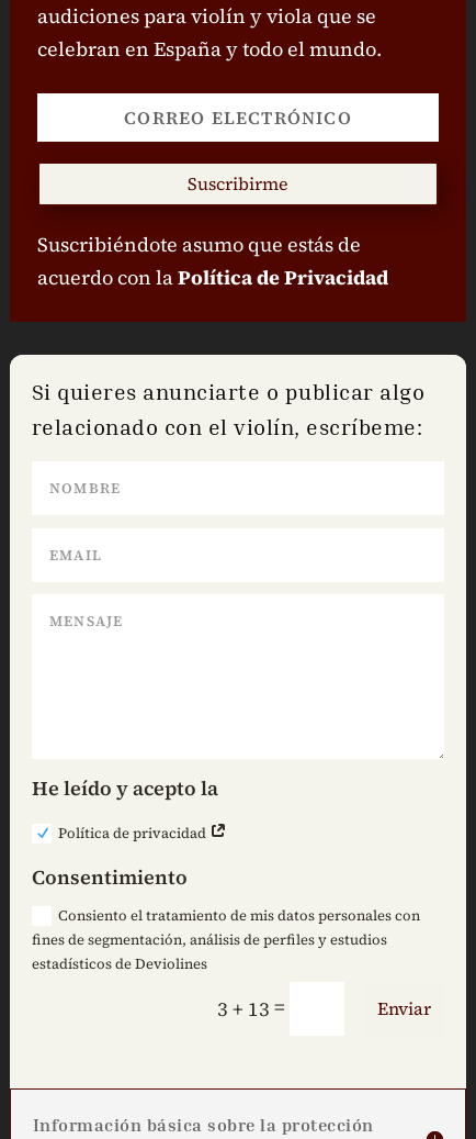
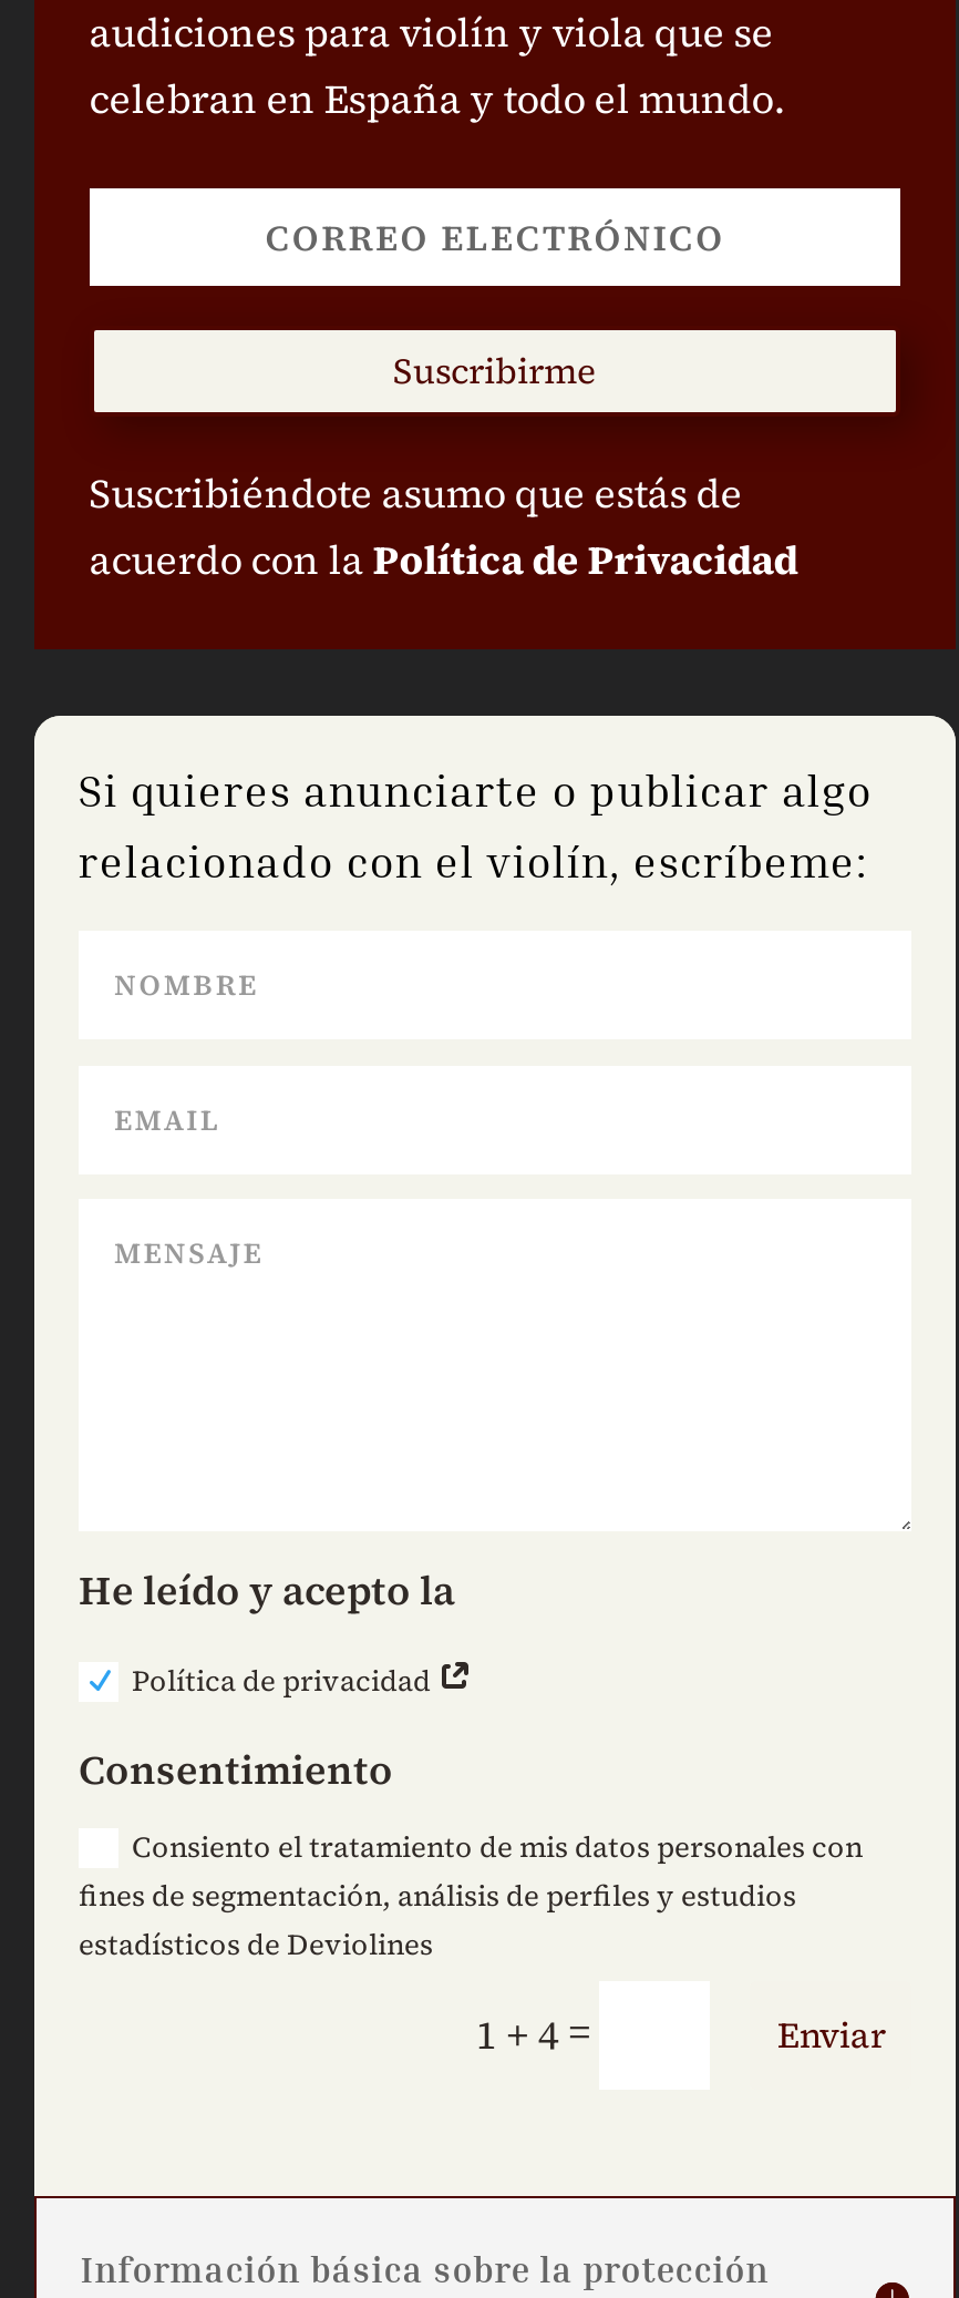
- 3 + 13 =
+ 1 + 4 =
